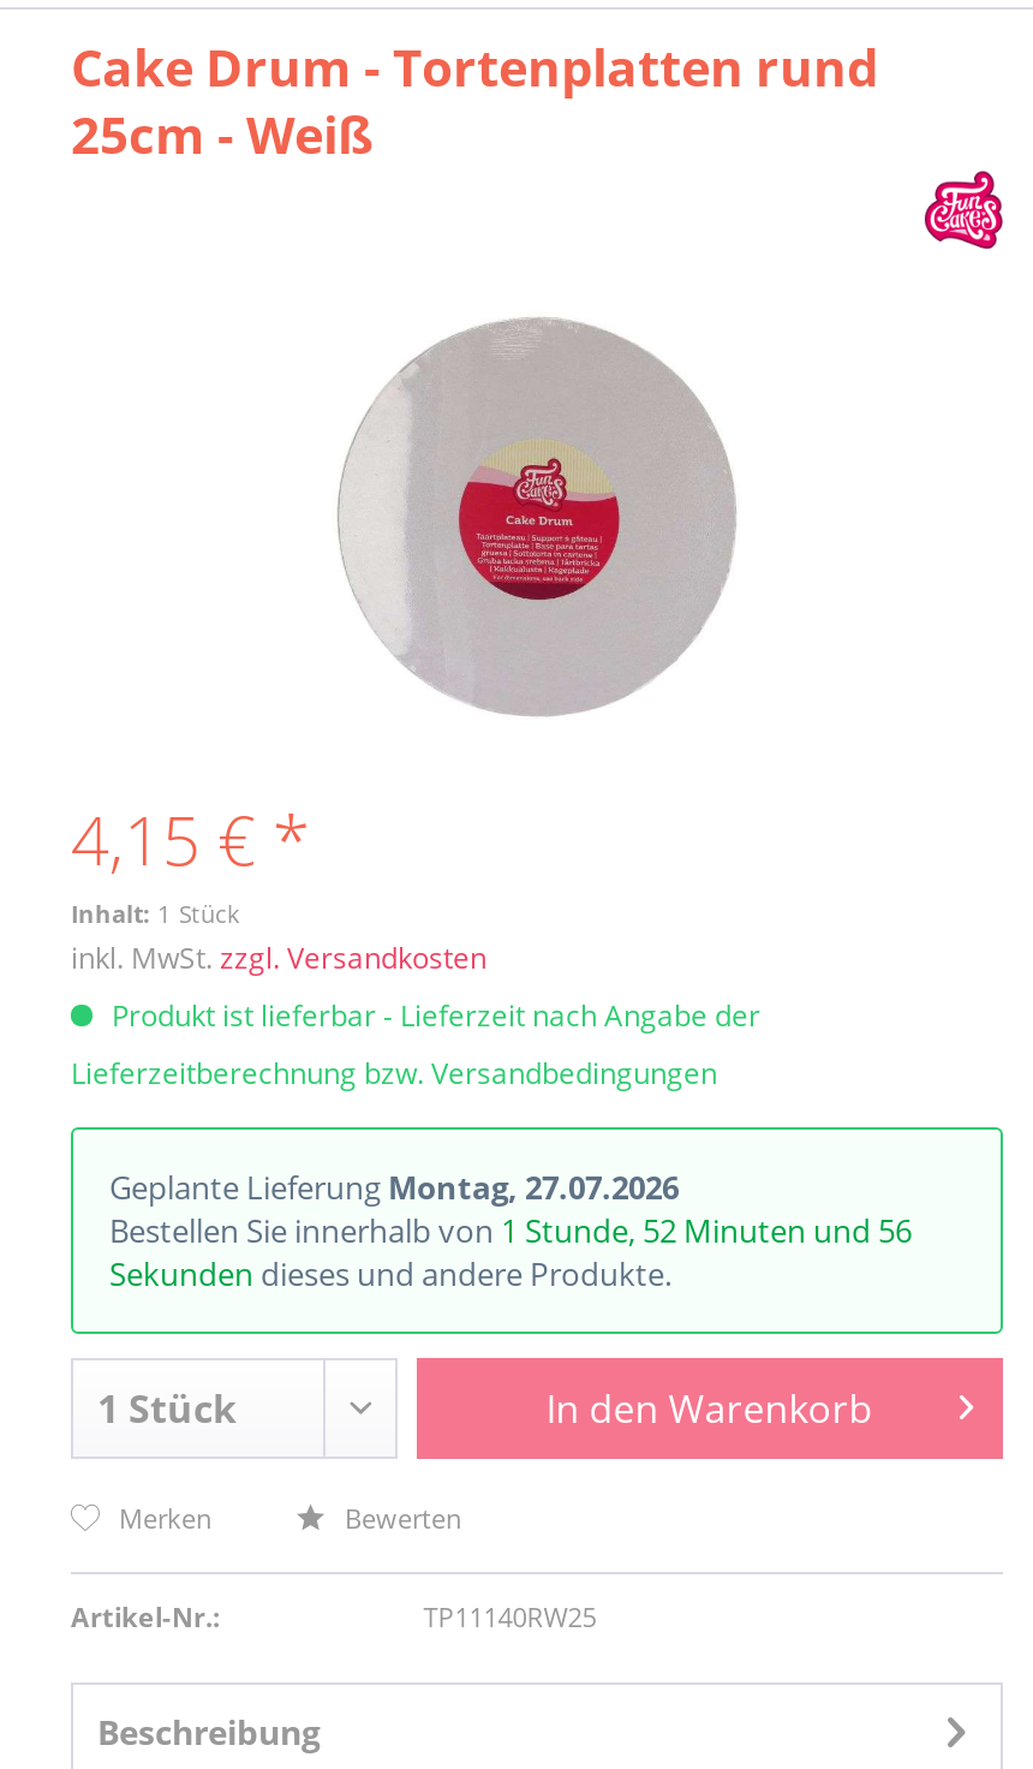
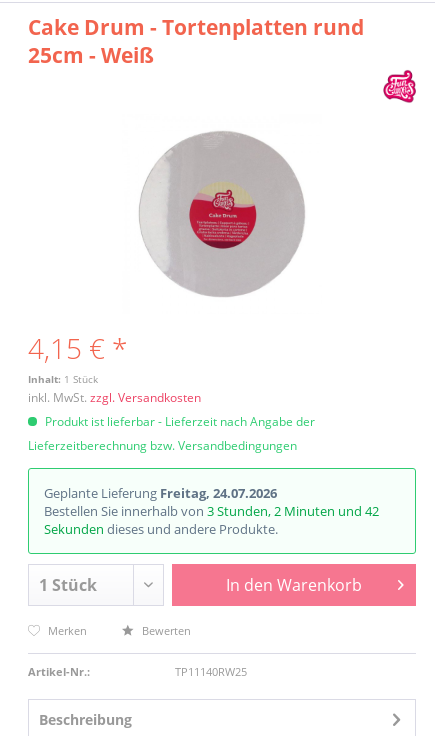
- Geplante Lieferung Montag, 27.07.2026
+ Geplante Lieferung Freitag, 24.07.2026

- Bestellen Sie innerhalb von 1 Stunde, 52 Minuten und 56
+ Bestellen Sie innerhalb von 3 Stunden, 2 Minuten und 42
